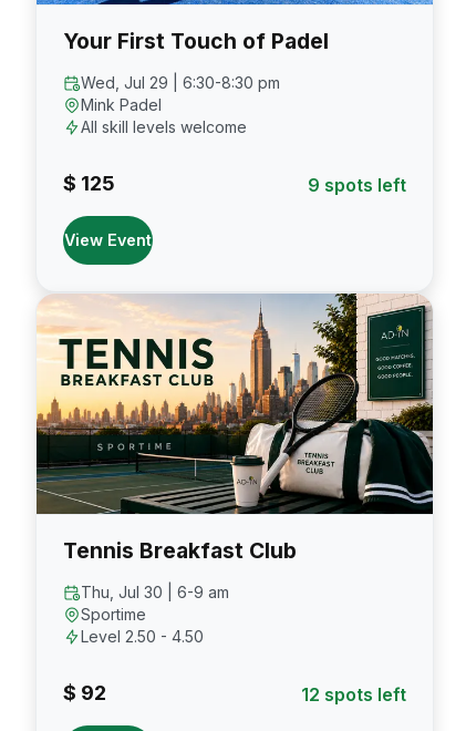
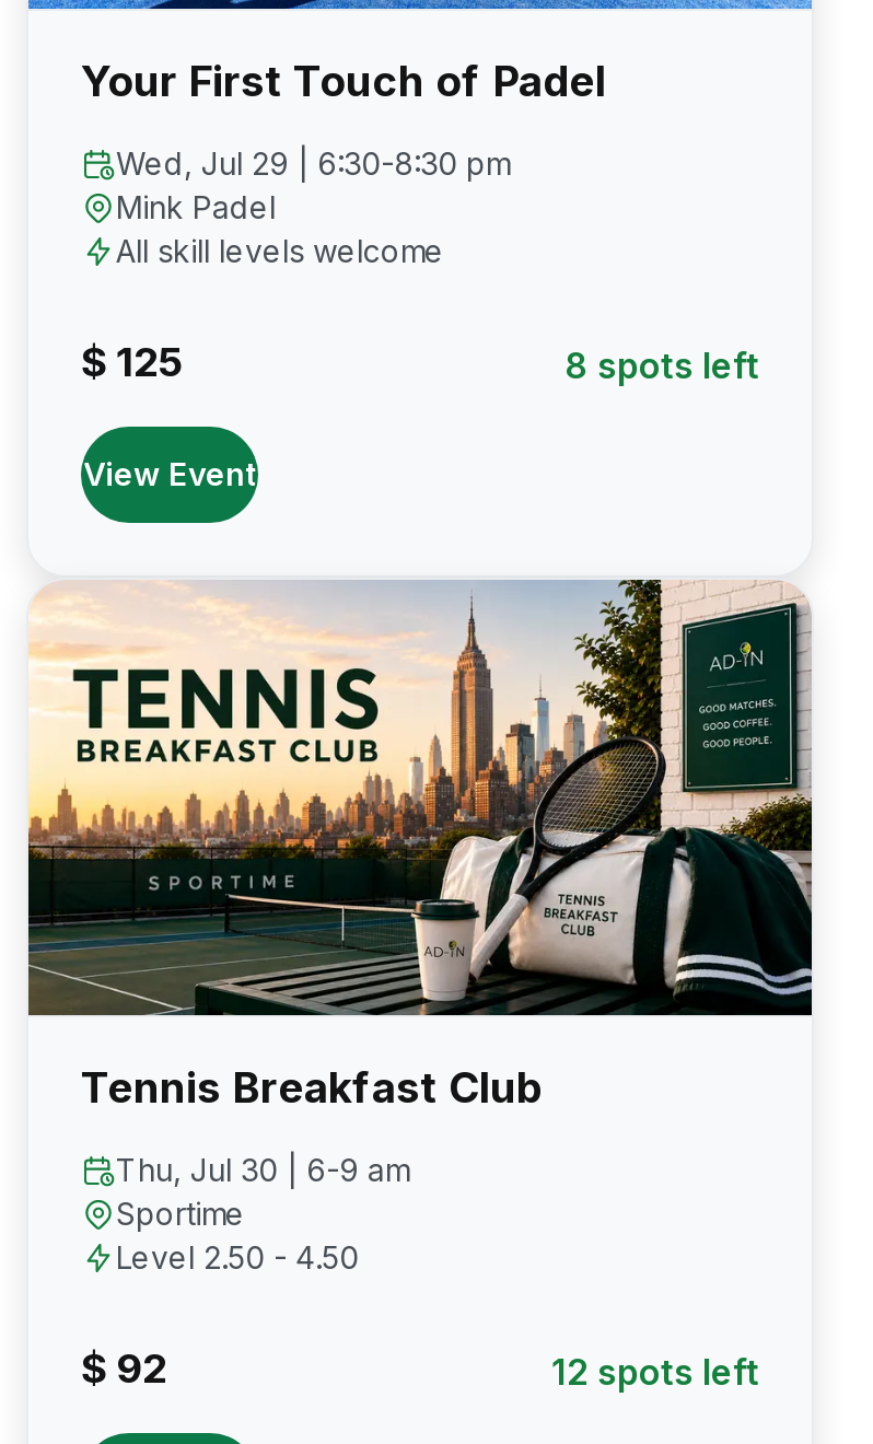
- 9 spots left
+ 8 spots left
